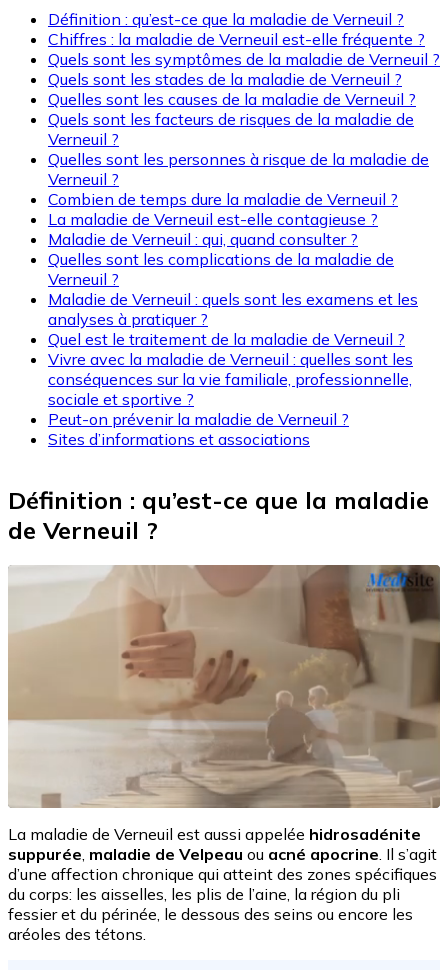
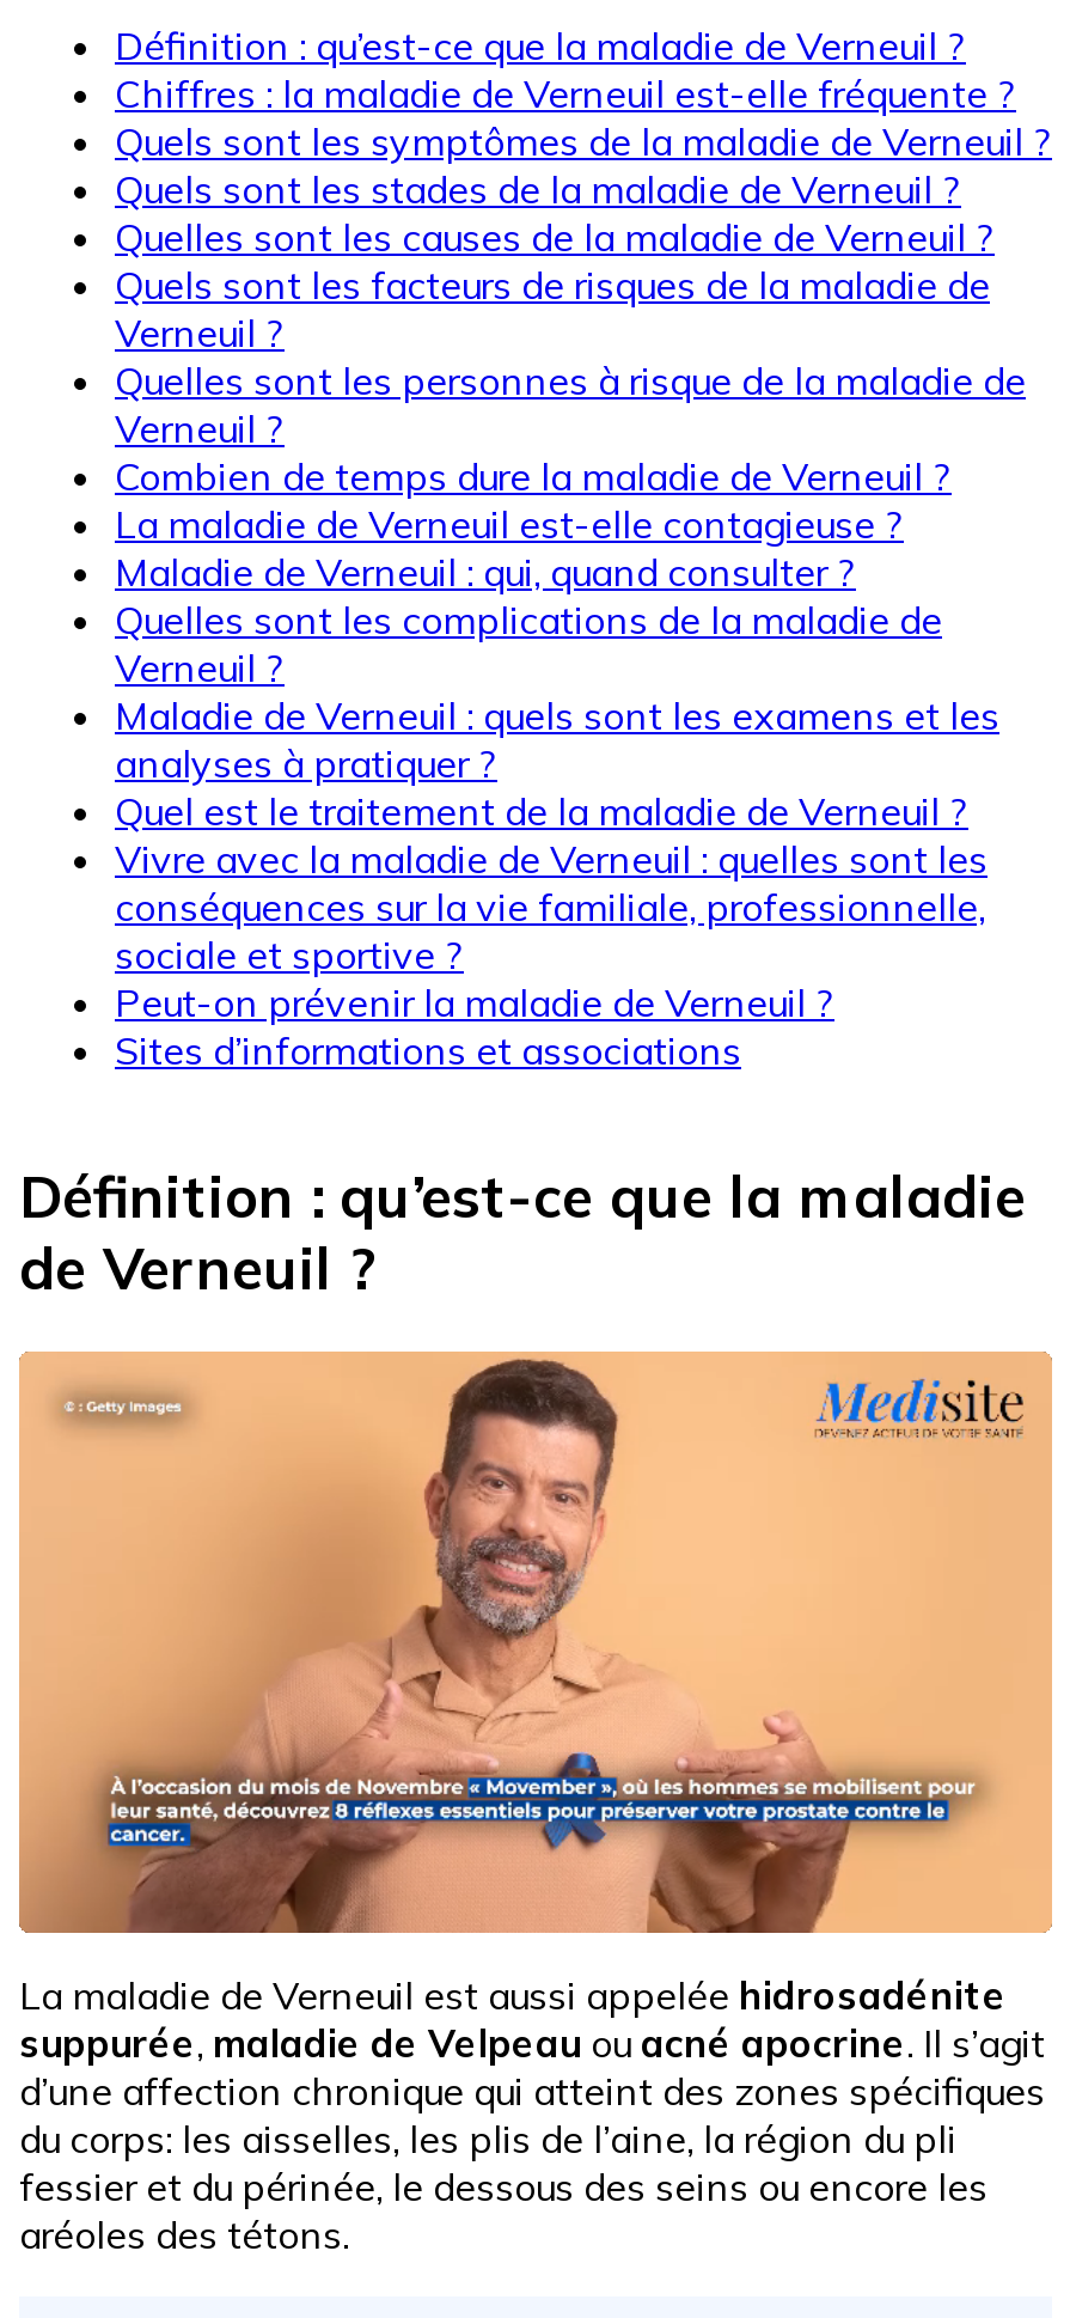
- [image]
+ [image]
